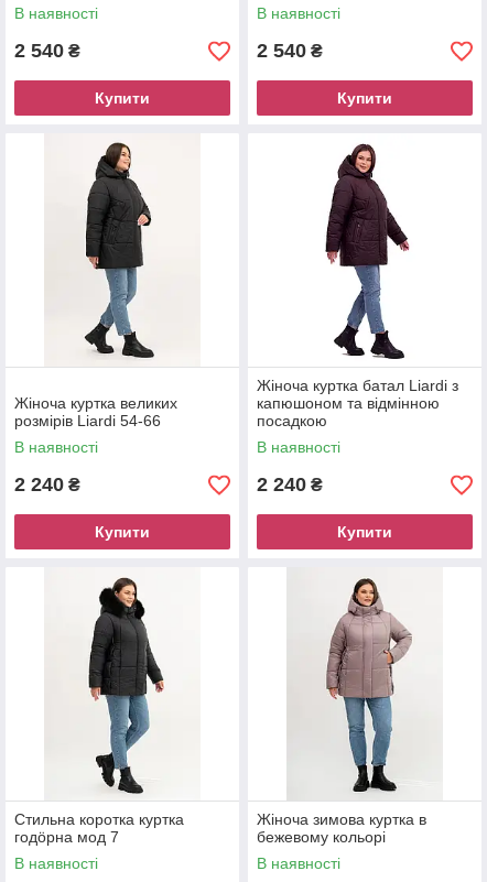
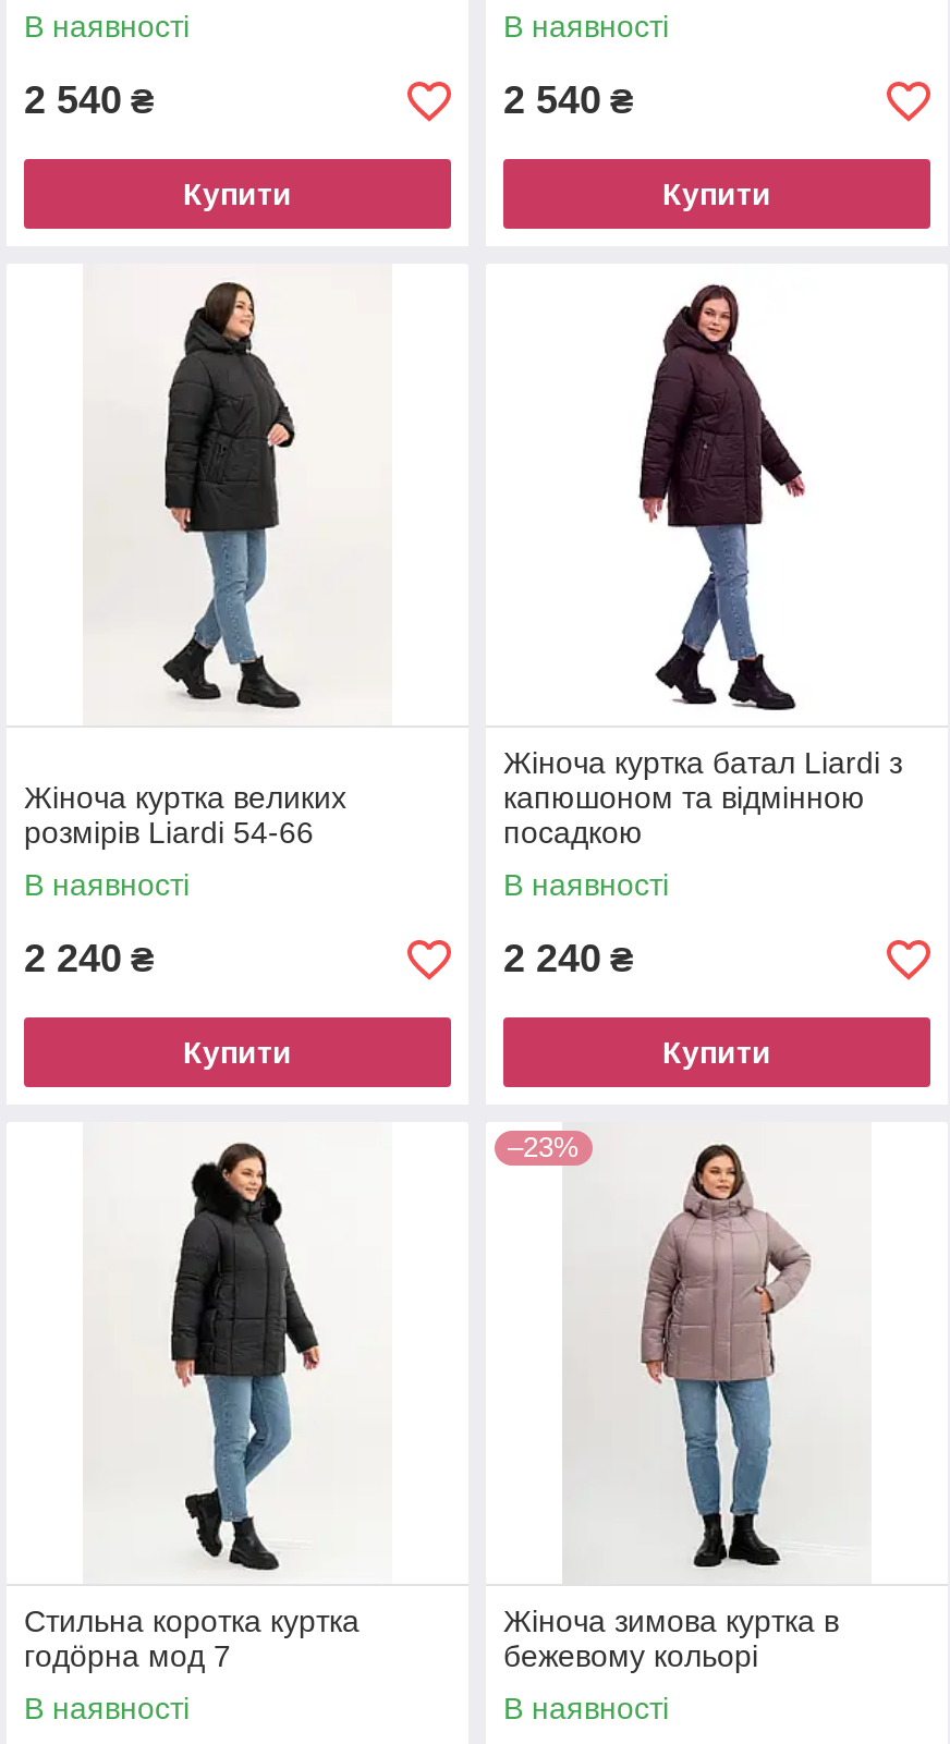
+ –23%
